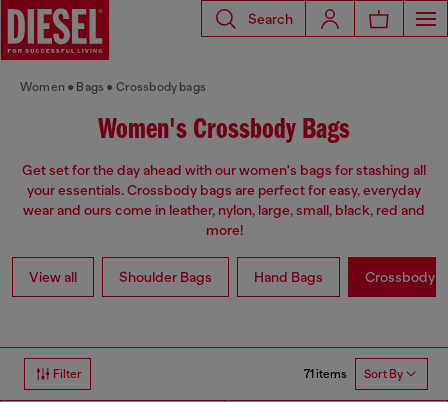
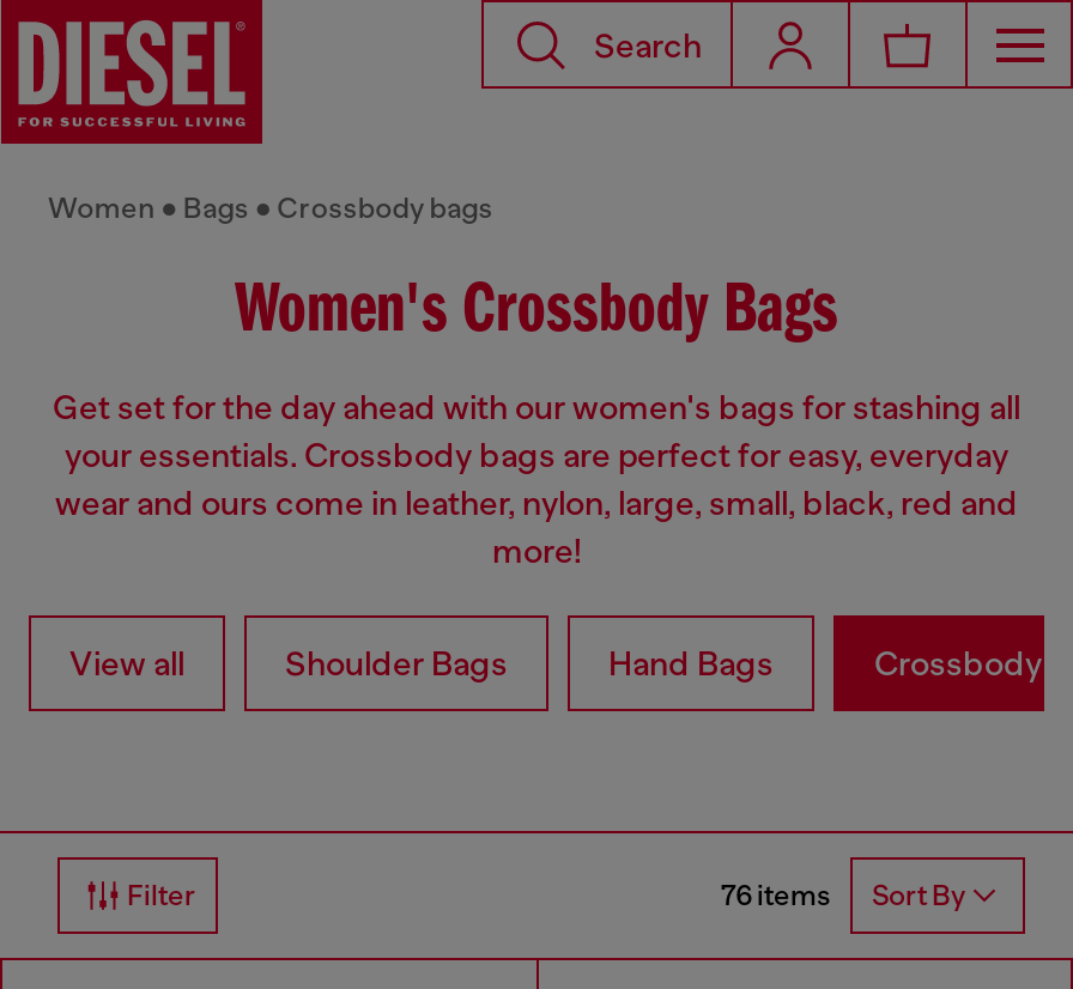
- 71 items Sort By
+ 76 items Sort By
